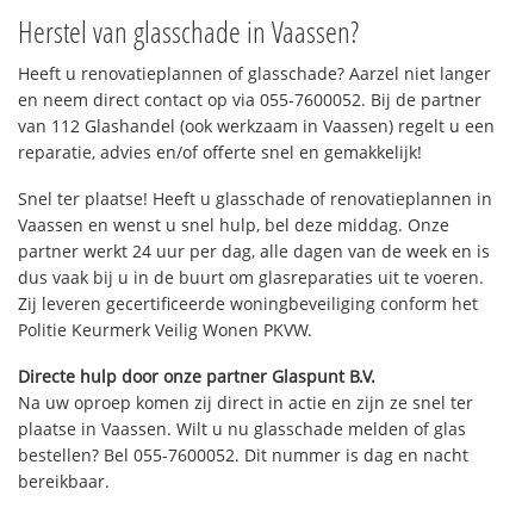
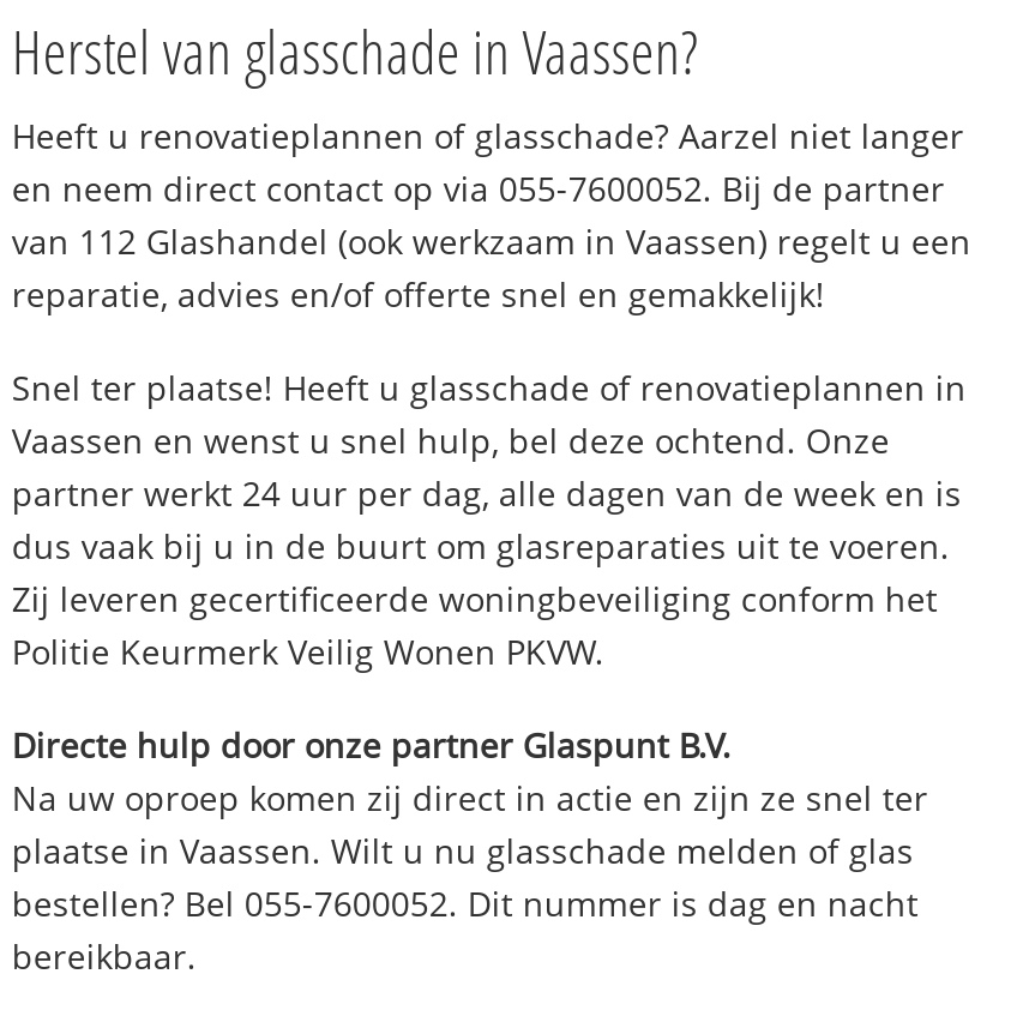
- Vaassen en wenst u snel hulp, bel deze middag. Onze
+ Vaassen en wenst u snel hulp, bel deze ochtend. Onze
